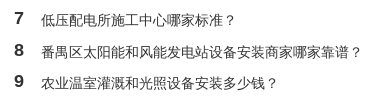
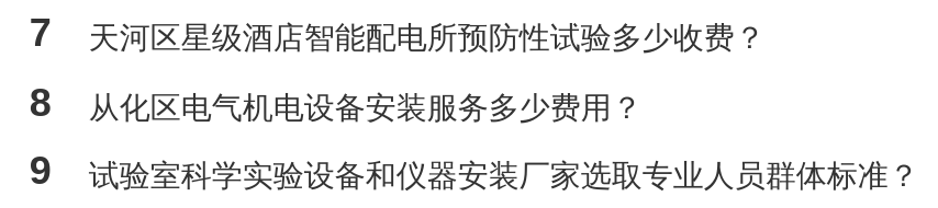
- 低压配电所施工中心哪家标准？
+ 天河区星级酒店智能配电所预防性试验多少收费？

- 番禺区太阳能和风能发电站设备安装商家哪家靠谱？
+ 从化区电气机电设备安装服务多少费用？

- 农业温室灌溉和光照设备安装多少钱？
+ 试验室科学实验设备和仪器安装厂家选取专业人员群体标准？
